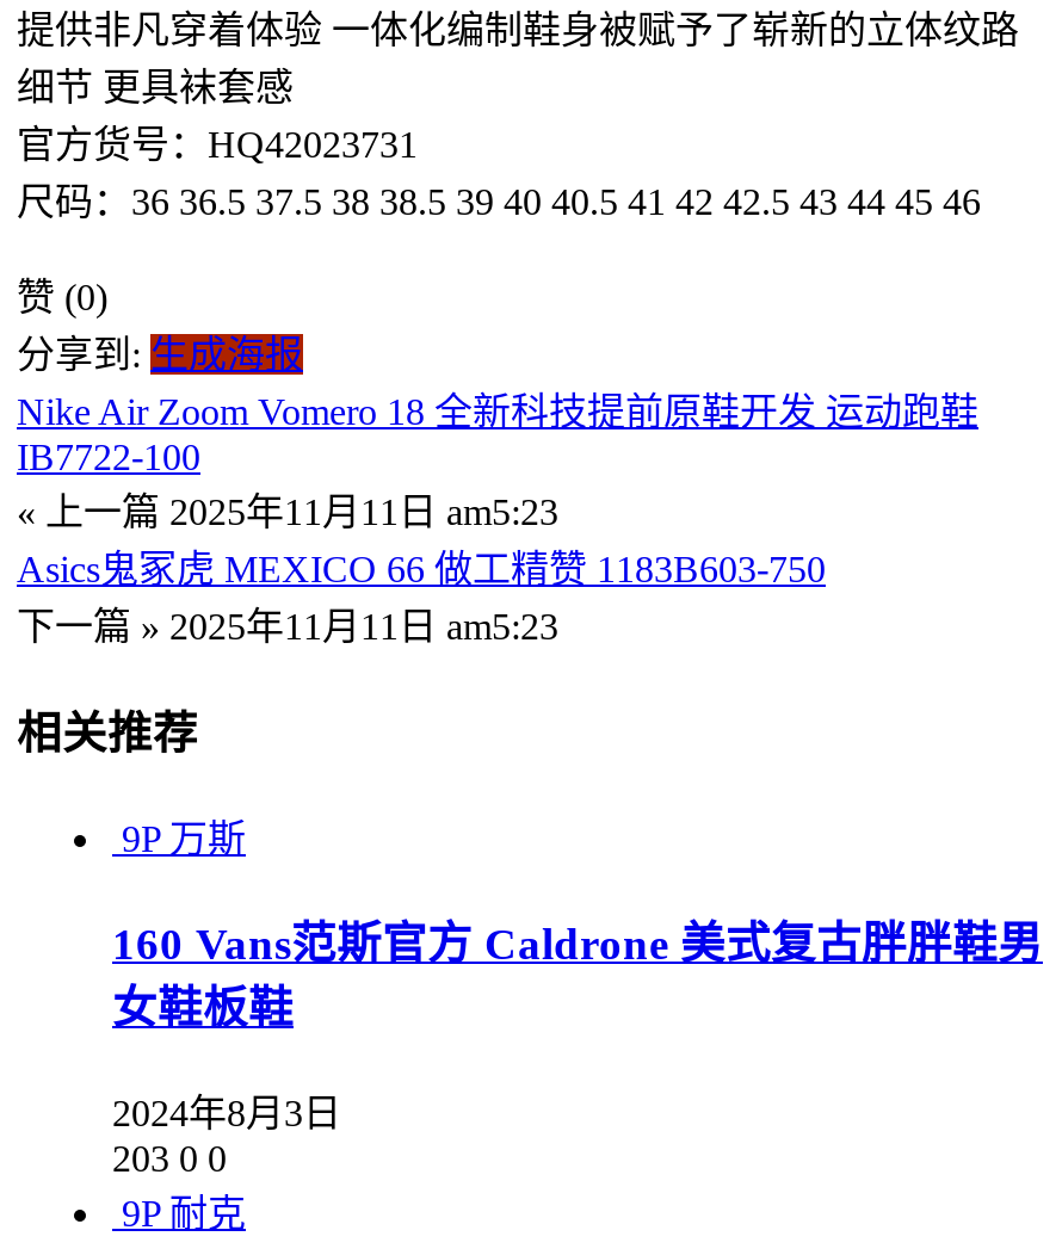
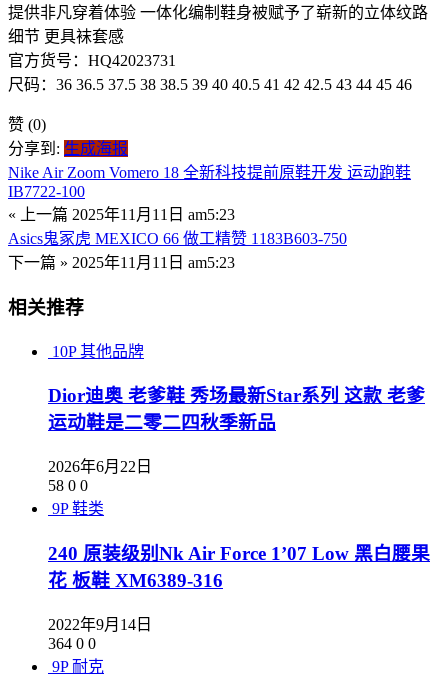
- 9P 万斯
- 160 Vans范斯官方 Caldrone 美式复古胖胖鞋男
- 女鞋板鞋
- 2024年8月3日
- 203 0 0
+ 10P 其他品牌
+ Dior迪奥 老爹鞋 秀场最新Star系列 这款 老爹
+ 运动鞋是二零二四秋季新品
+ 2026年6月22日
+ 58 0 0
+ 9P 鞋类
+ 240 原装级别Nk Air Force 1’07 Low 黑白腰果
+ 花 板鞋 XM6389-316
+ 2022年9月14日
+ 364 0 0
